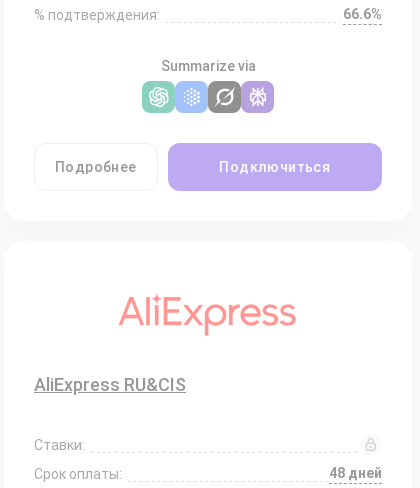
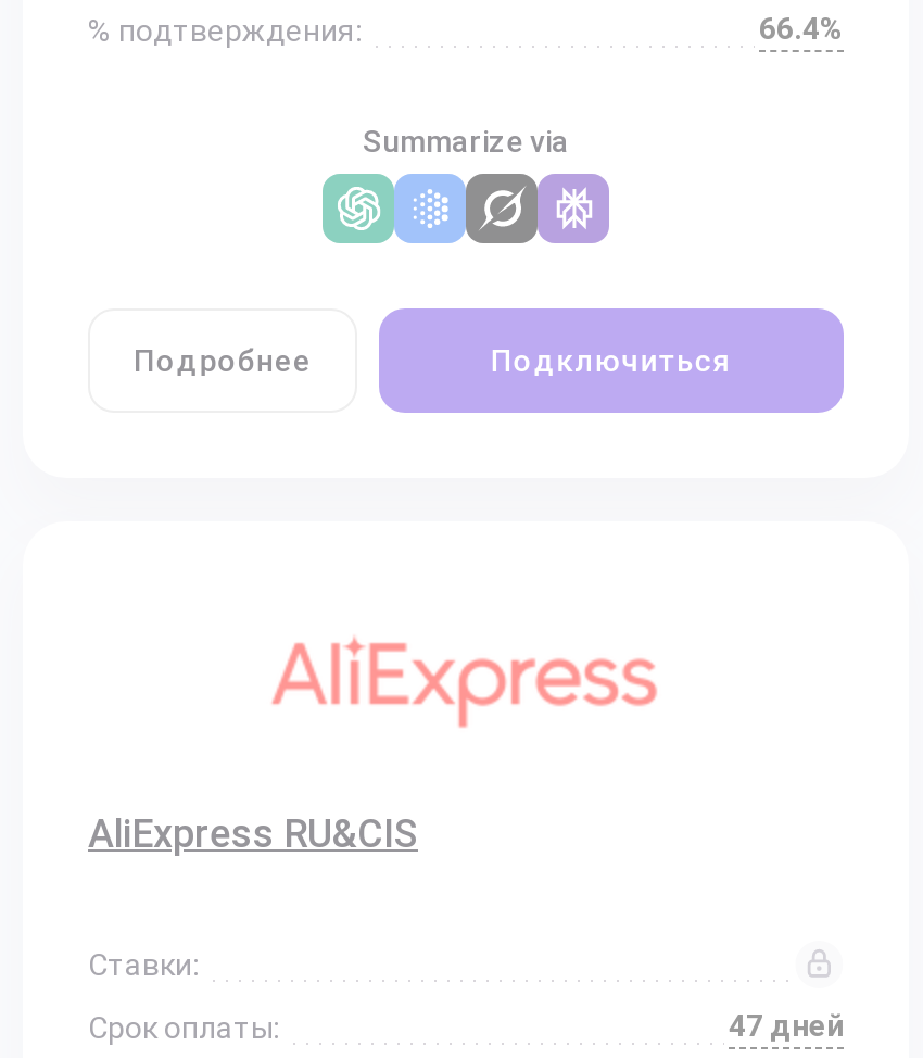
- 66.6%
+ 66.4%

- 48 дней
+ 47 дней
